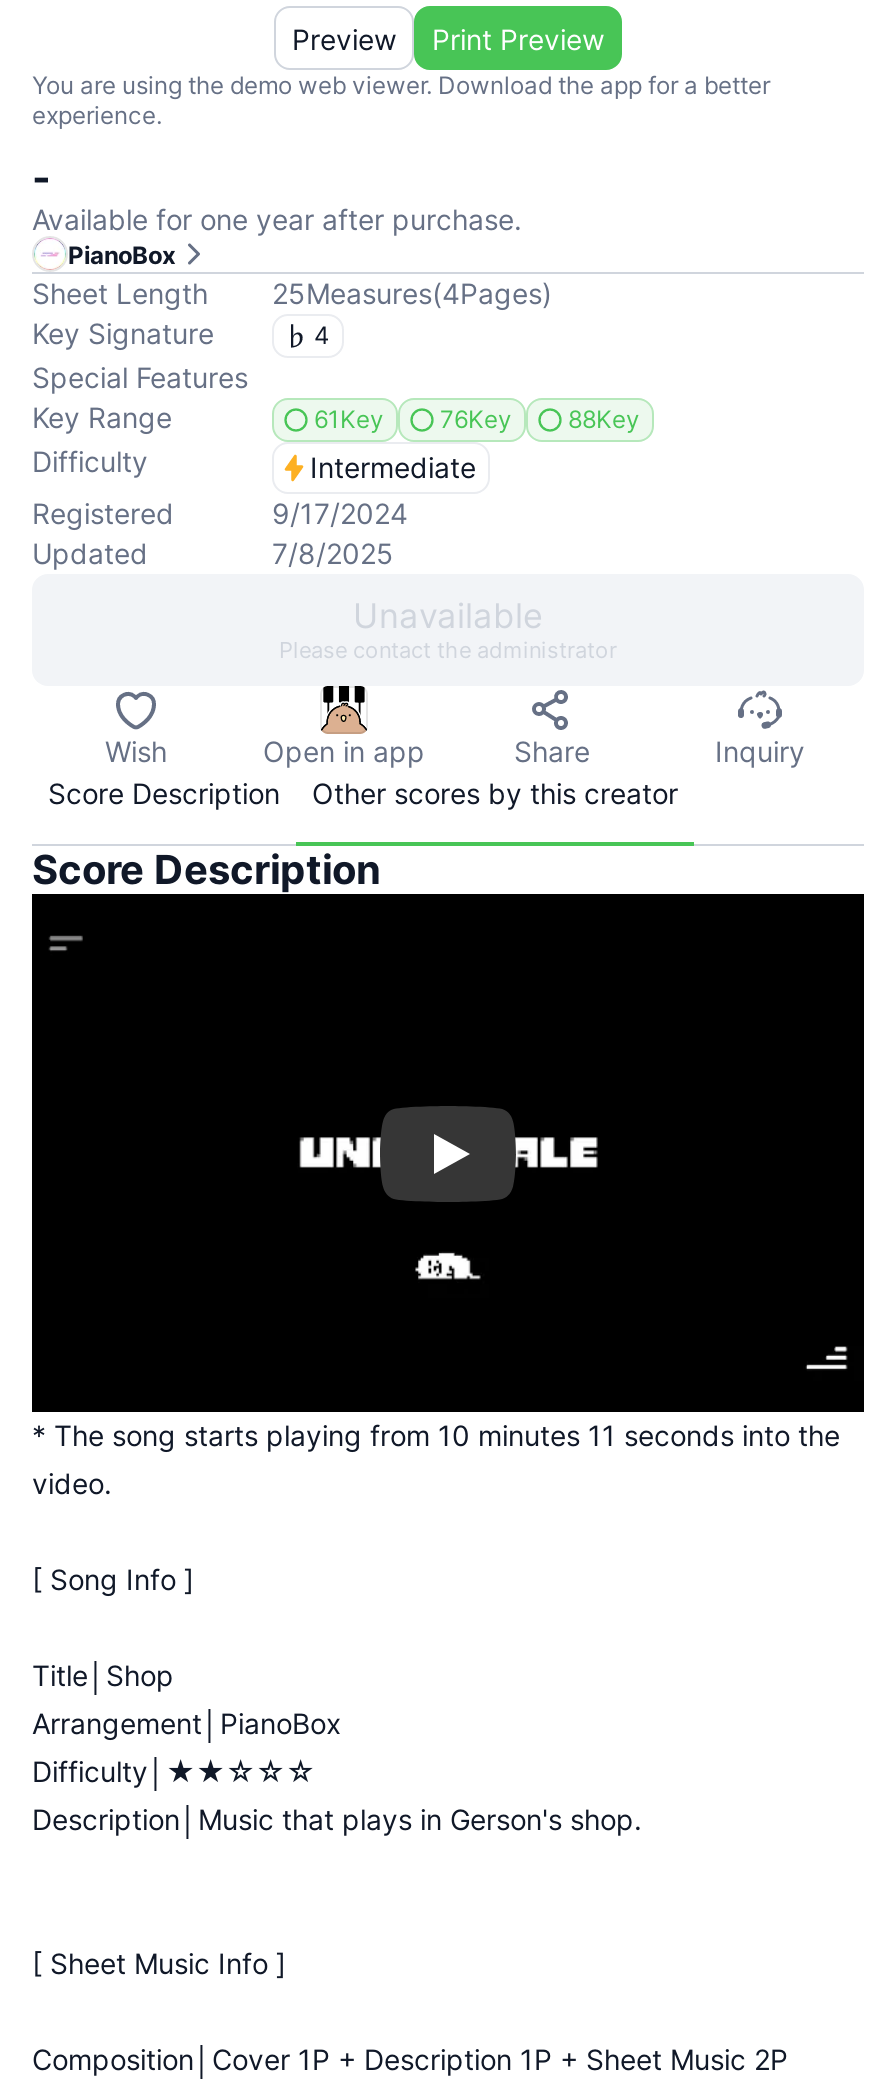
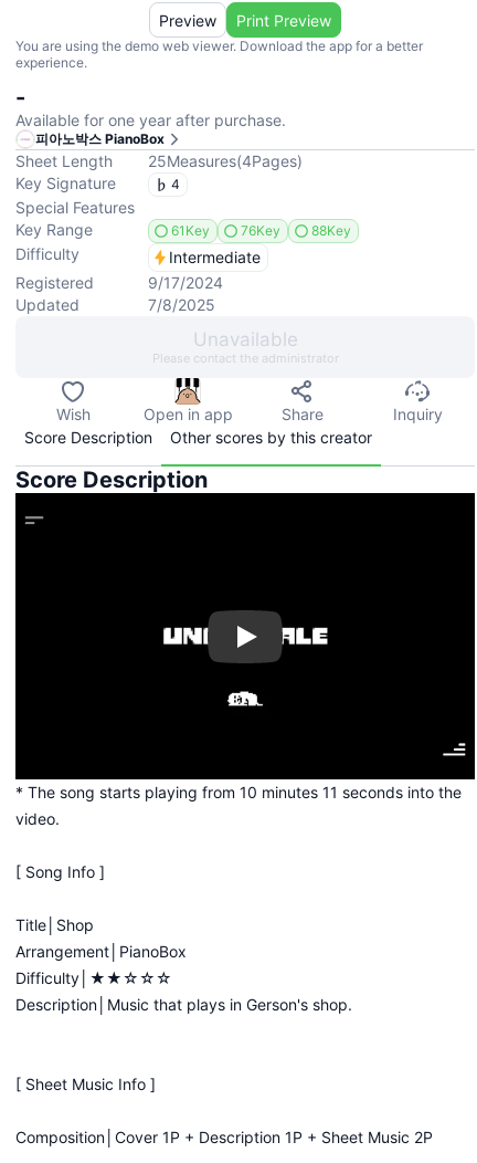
- PianoBox
+ 피아노박스 PianoBox
